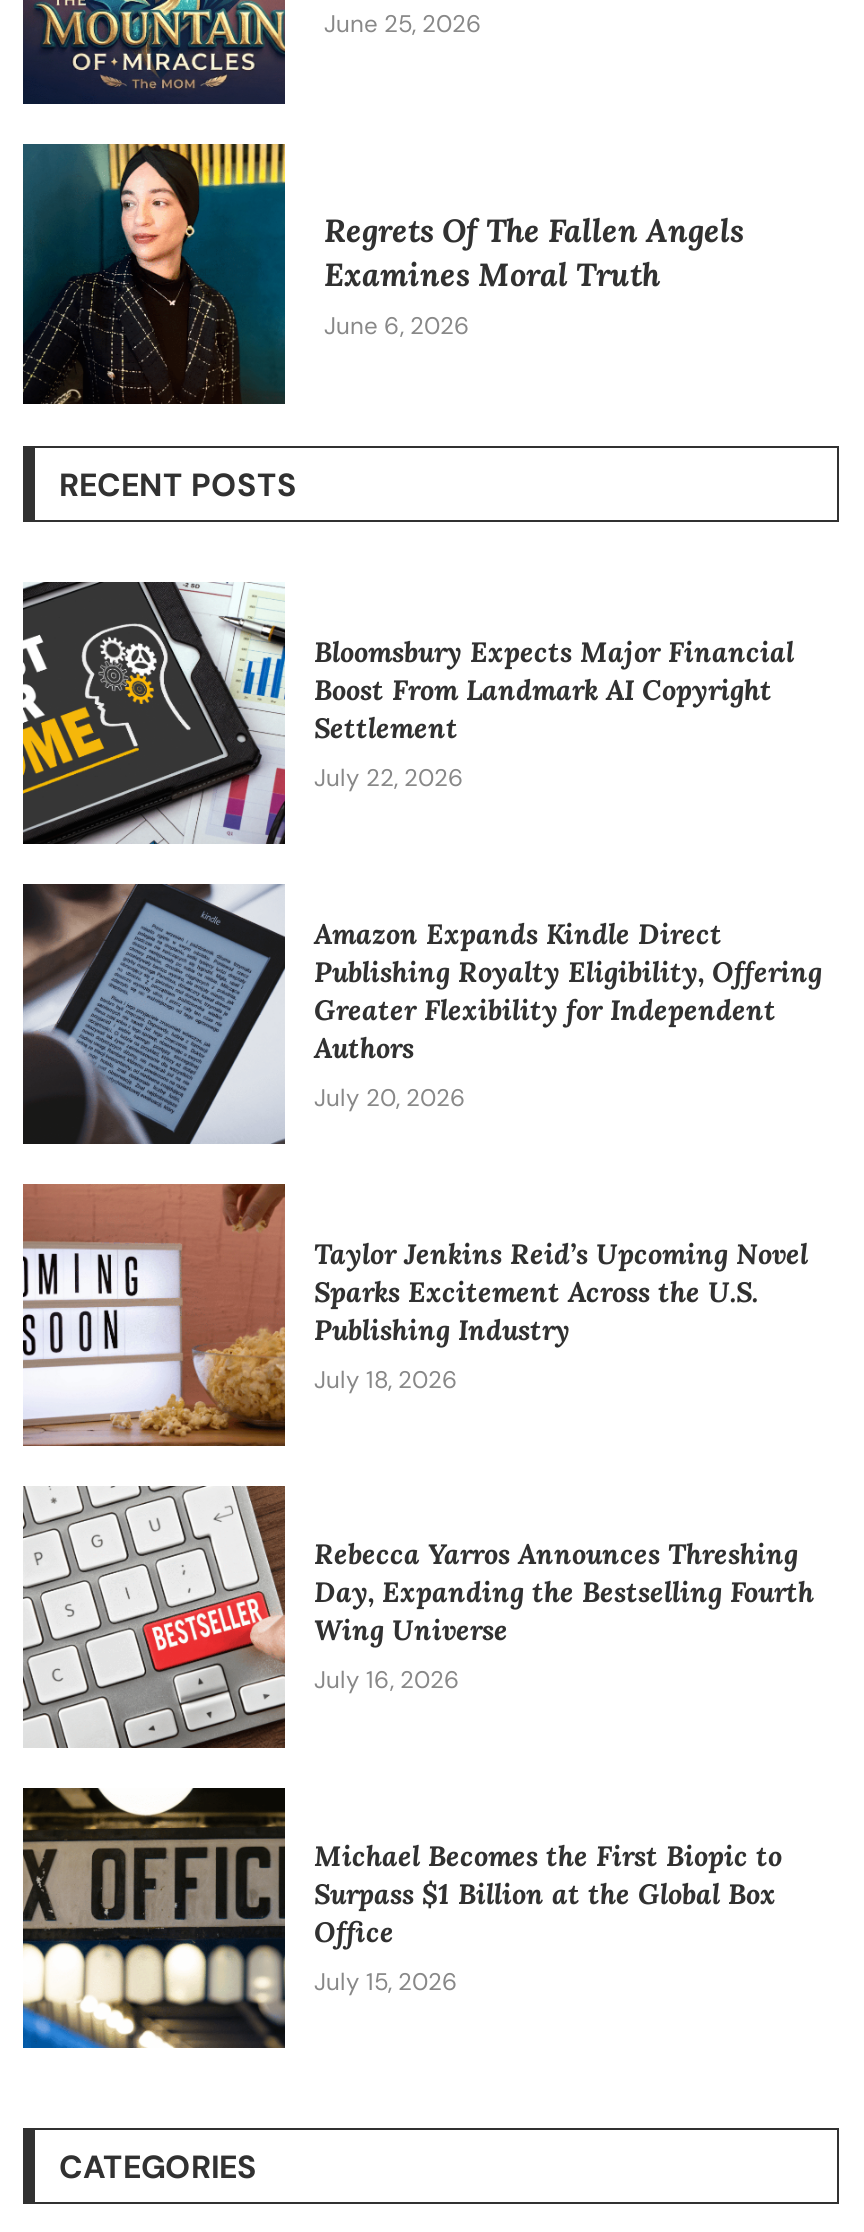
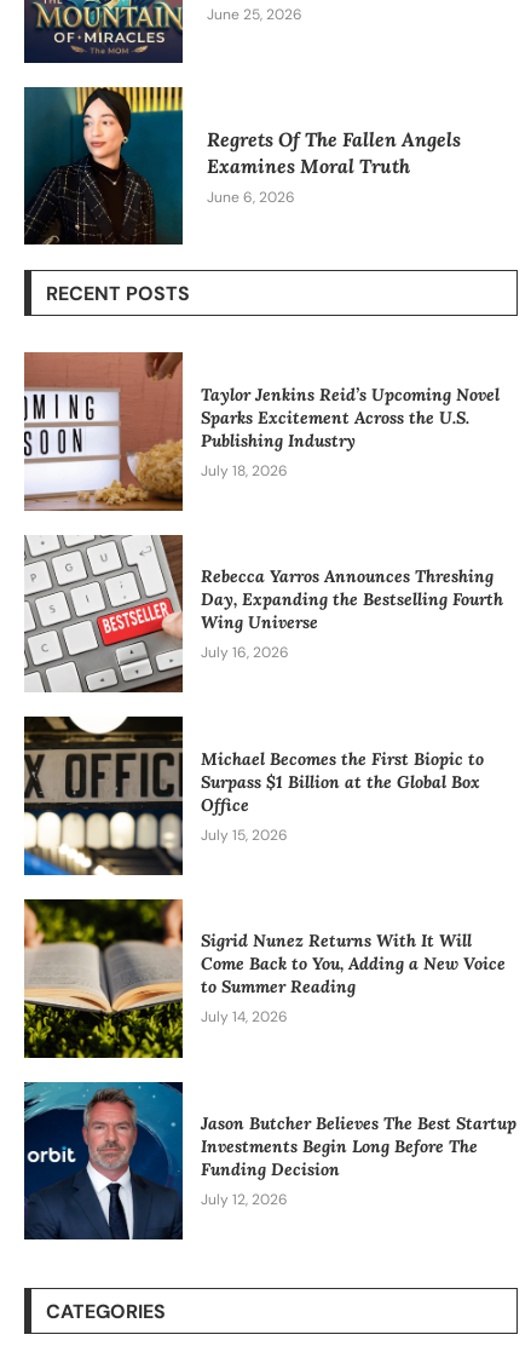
- [image]
- Bloomsbury Expects Major Financial
- Boost From Landmark AI Copyright
- Settlement
- July 22, 2026

- [image]
- Amazon Expands Kindle Direct
- Publishing Royalty Eligibility, Offering
- Greater Flexibility for Independent
- Authors
- July 20, 2026

moved up: [image] | Taylor Jenkins Reid’s Upcoming Novel | Sparks Excitement Across the U.S. | ... | Office | July 15, 2026

+ [image]
+ Sigrid Nunez Returns With It Will
+ Come Back to You, Adding a New Voice
+ to Summer Reading
+ July 14, 2026

+ [image]
+ Jason Butcher Believes The Best Startup
+ Investments Begin Long Before The
+ Funding Decision
+ July 12, 2026
